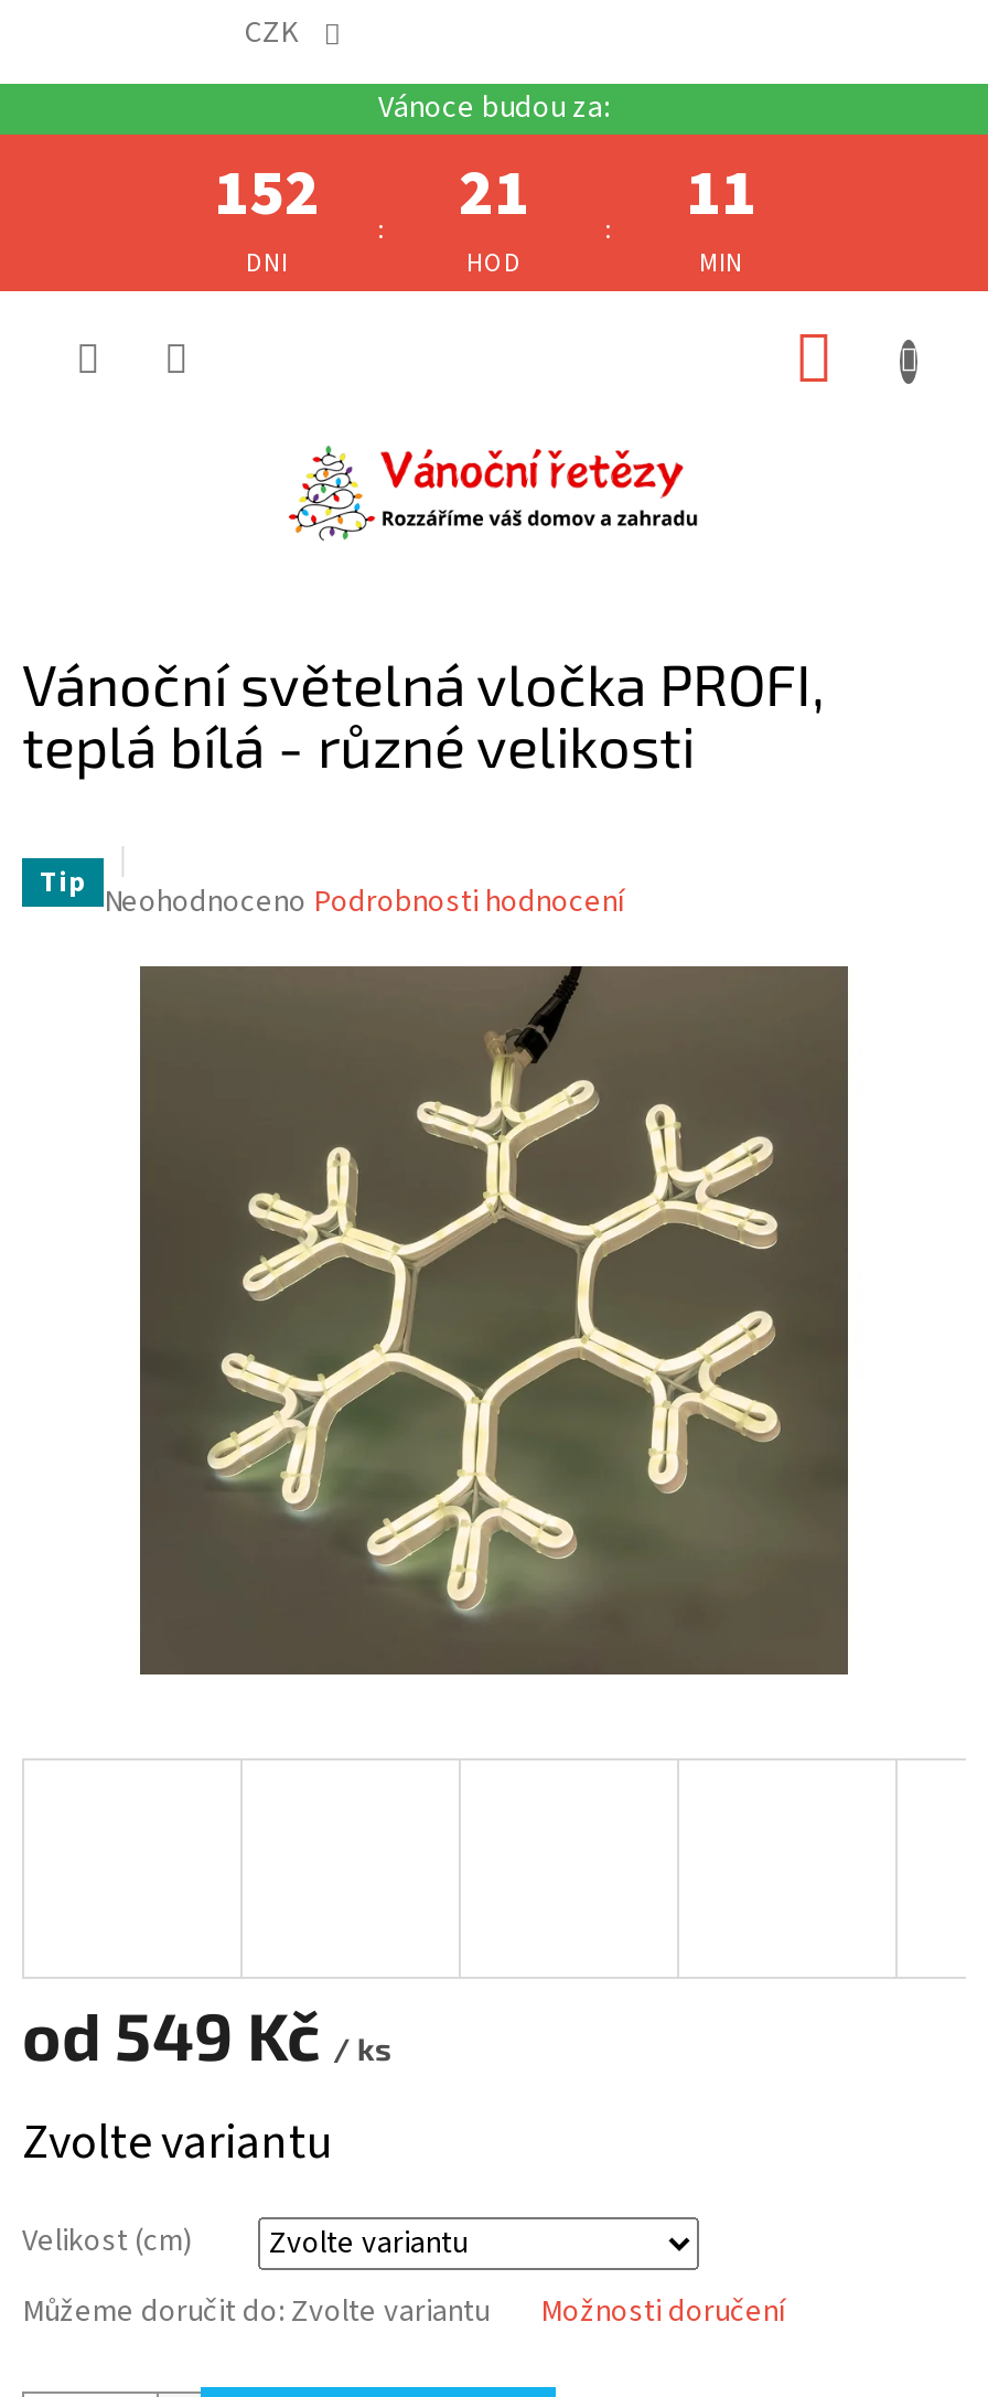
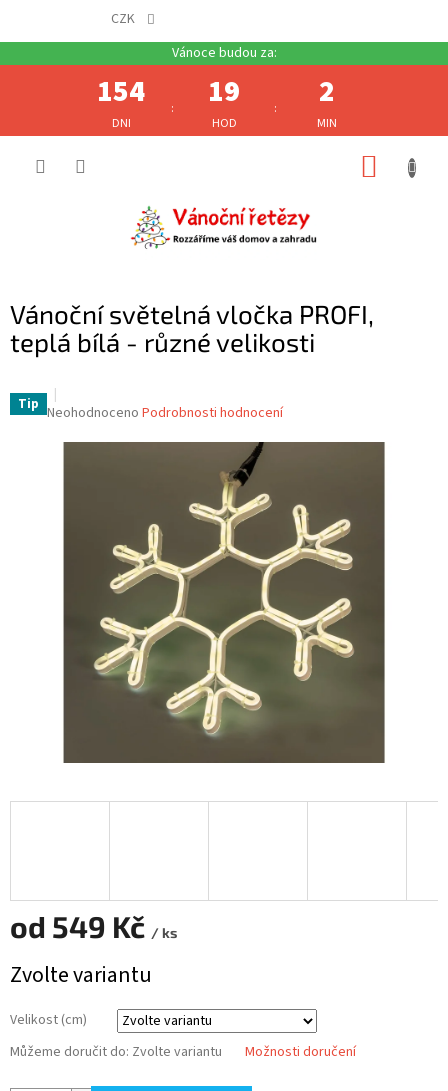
- 152
+ 154

- 21
+ 19

- 11
+ 2
